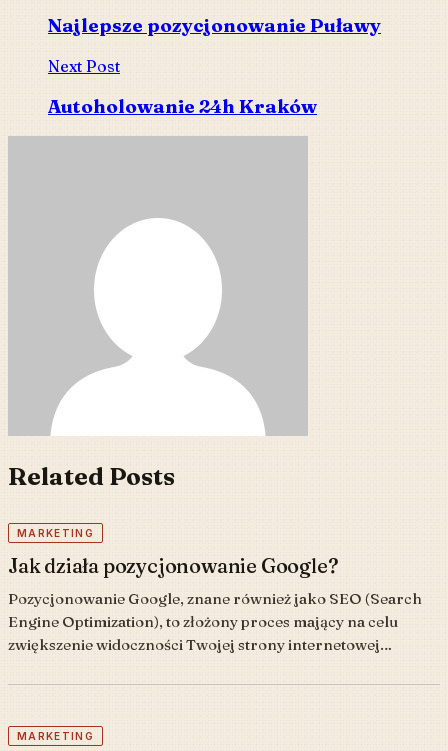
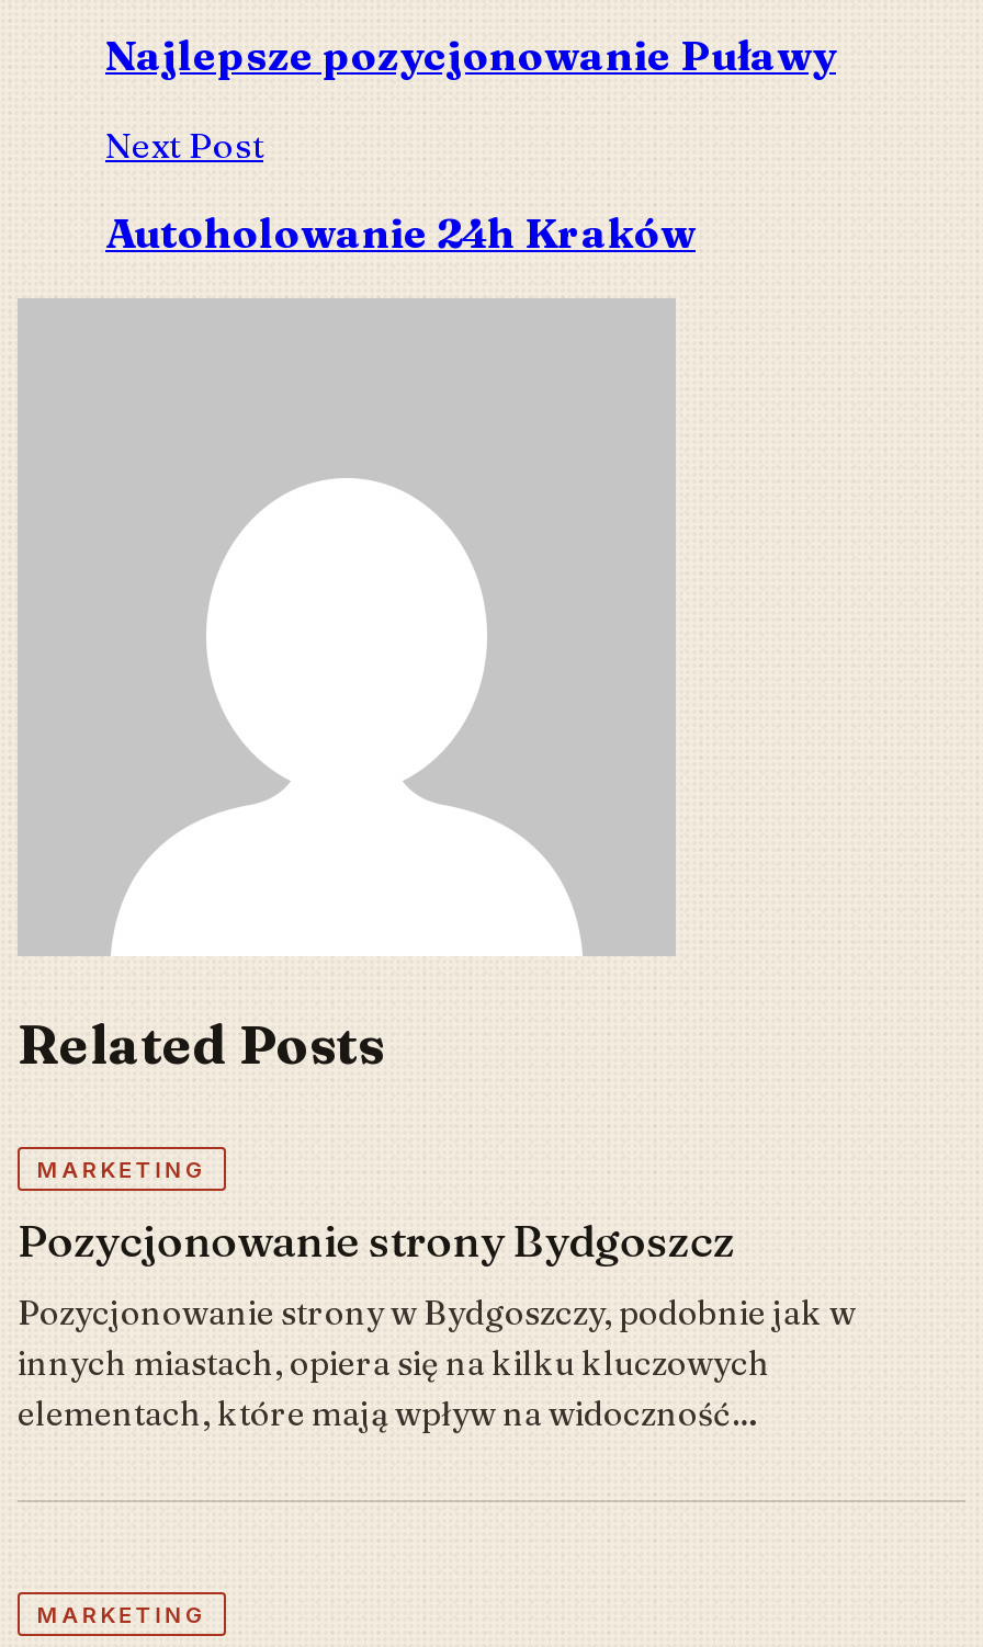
- Jak działa pozycjonowanie Google?
- Pozycjonowanie Google, znane również jako SEO (Search
- Engine Optimization), to złożony proces mający na celu
- zwiększenie widoczności Twojej strony internetowej…
+ Pozycjonowanie strony Bydgoszcz
+ Pozycjonowanie strony w Bydgoszczy, podobnie jak w
+ innych miastach, opiera się na kilku kluczowych
+ elementach, które mają wpływ na widoczność…
